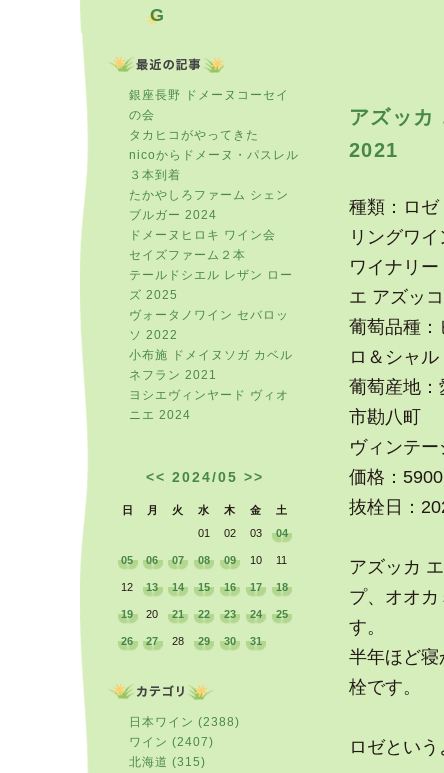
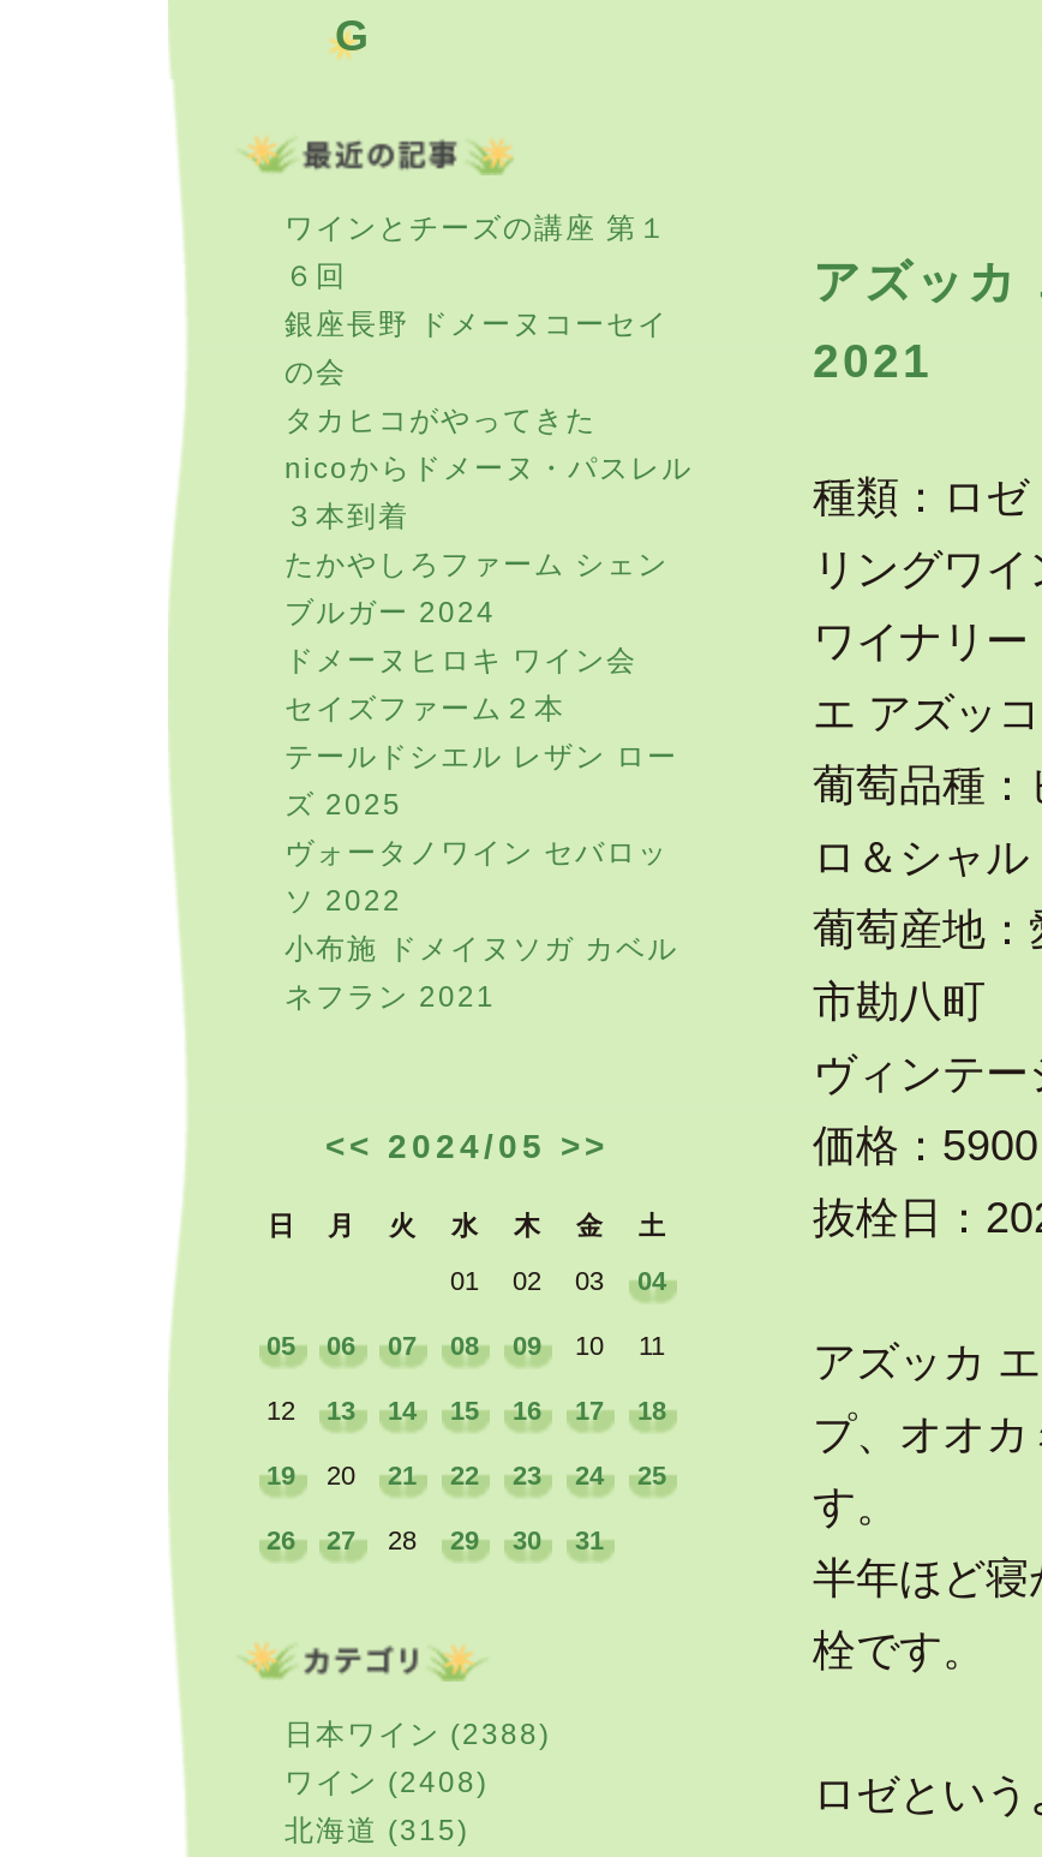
+ ワインとチーズの講座 第１
+ ６回

moved down: 銀座長野 ドメーヌコーセイ | の会 | タカヒコがやってきた | ... | 小布施 ドメイヌソガ カベル | ネフラン 2021

- ヨシエヴィンヤード ヴィオ
- ニエ 2024

- ワイン (2407)
+ ワイン (2408)
